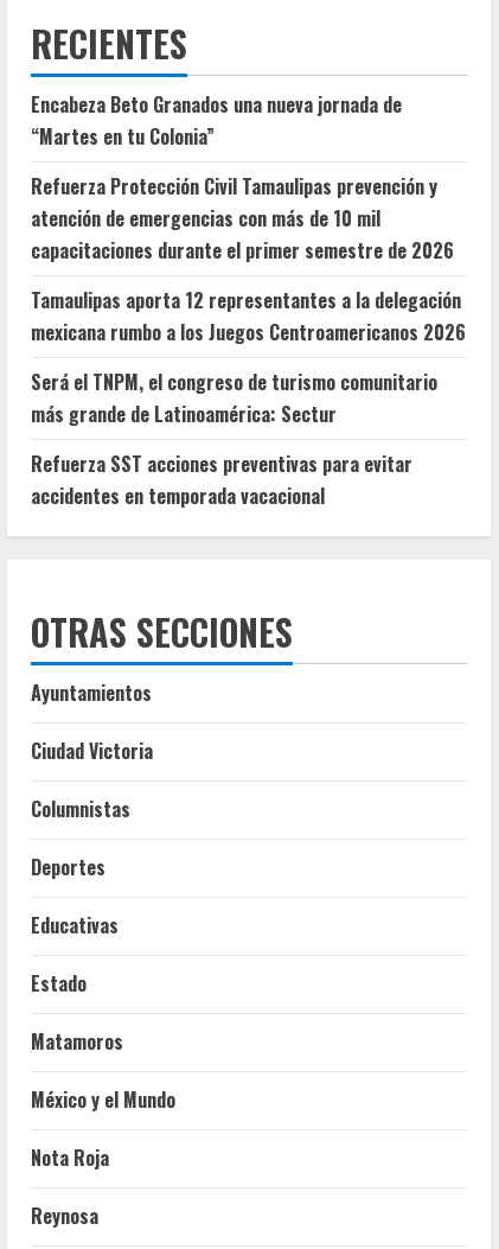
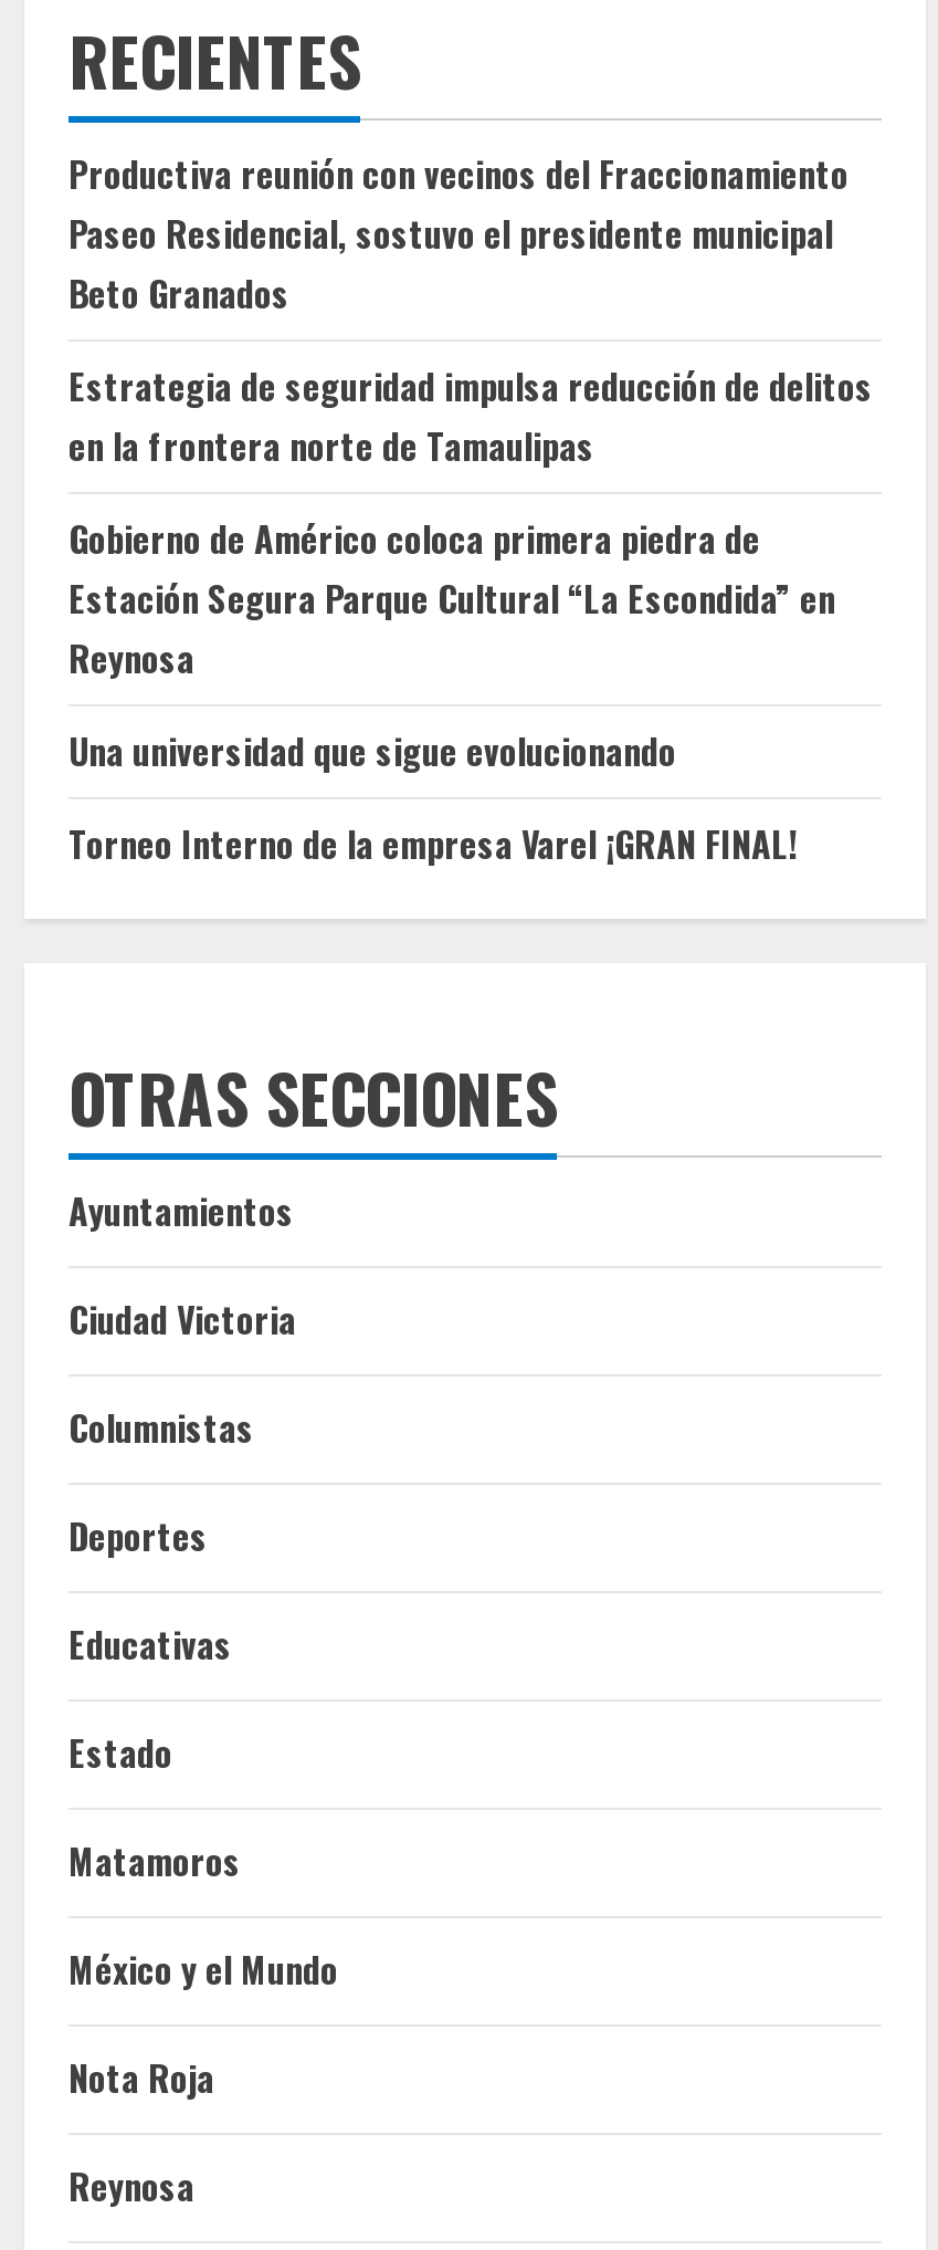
- Encabeza Beto Granados una nueva jornada de
- “Martes en tu Colonia”
+ Productiva reunión con vecinos del Fraccionamiento
+ Paseo Residencial, sostuvo el presidente municipal
+ Beto Granados

- Refuerza Protección Civil Tamaulipas prevención y
- atención de emergencias con más de 10 mil
- capacitaciones durante el primer semestre de 2026
+ Estrategia de seguridad impulsa reducción de delitos
+ en la frontera norte de Tamaulipas

- Tamaulipas aporta 12 representantes a la delegación
- mexicana rumbo a los Juegos Centroamericanos 2026
+ Gobierno de Américo coloca primera piedra de
+ Estación Segura Parque Cultural “La Escondida” en
+ Reynosa

- Será el TNPM, el congreso de turismo comunitario
- más grande de Latinoamérica: Sectur
+ Una universidad que sigue evolucionando

- Refuerza SST acciones preventivas para evitar
- accidentes en temporada vacacional
+ Torneo Interno de la empresa Varel ¡GRAN FINAL!
